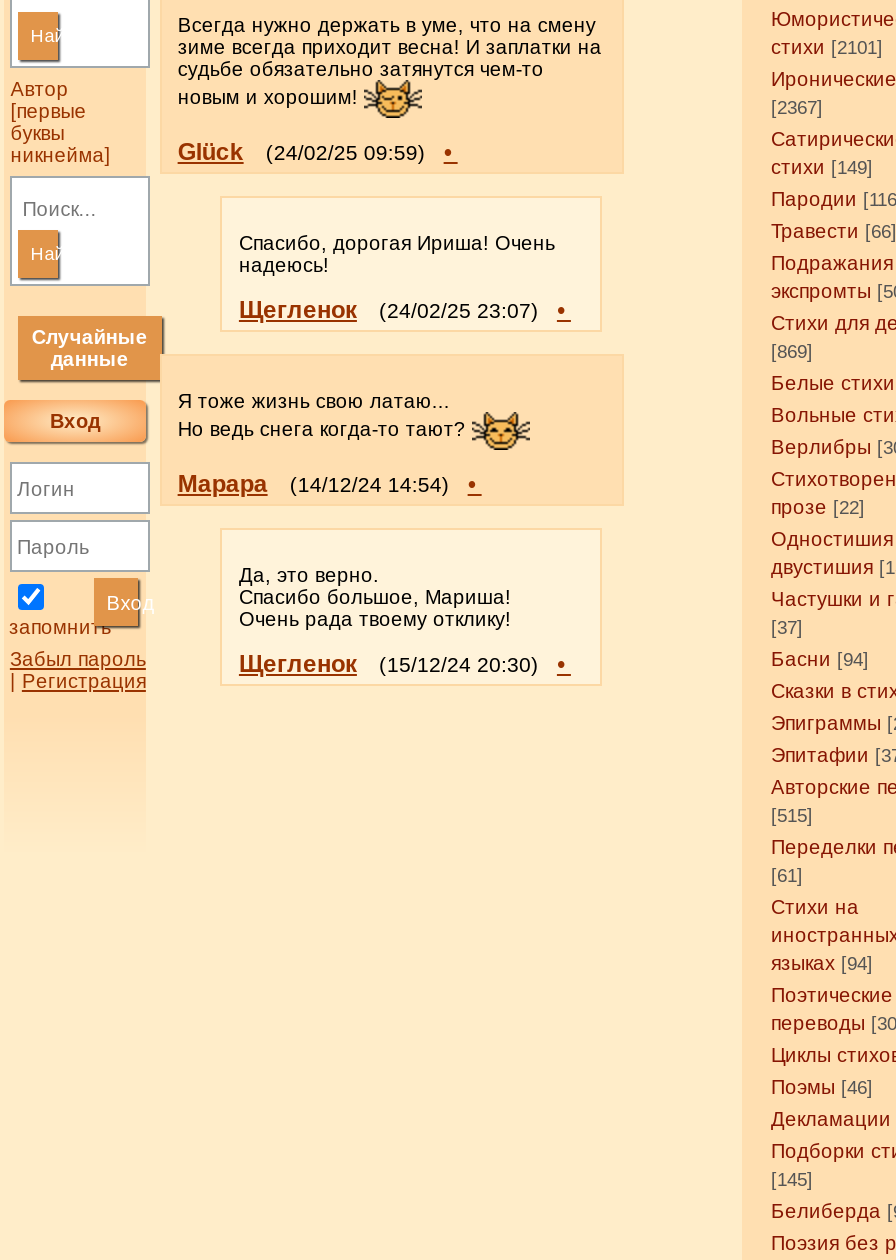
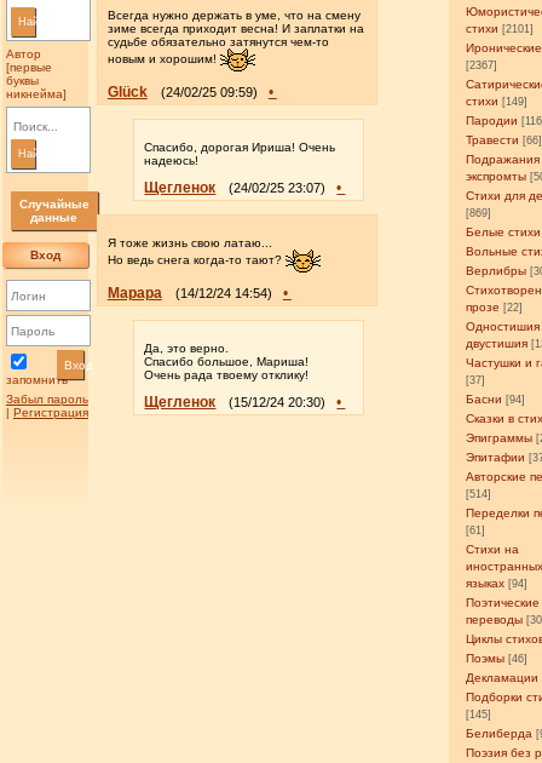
- [515]
+ [514]
